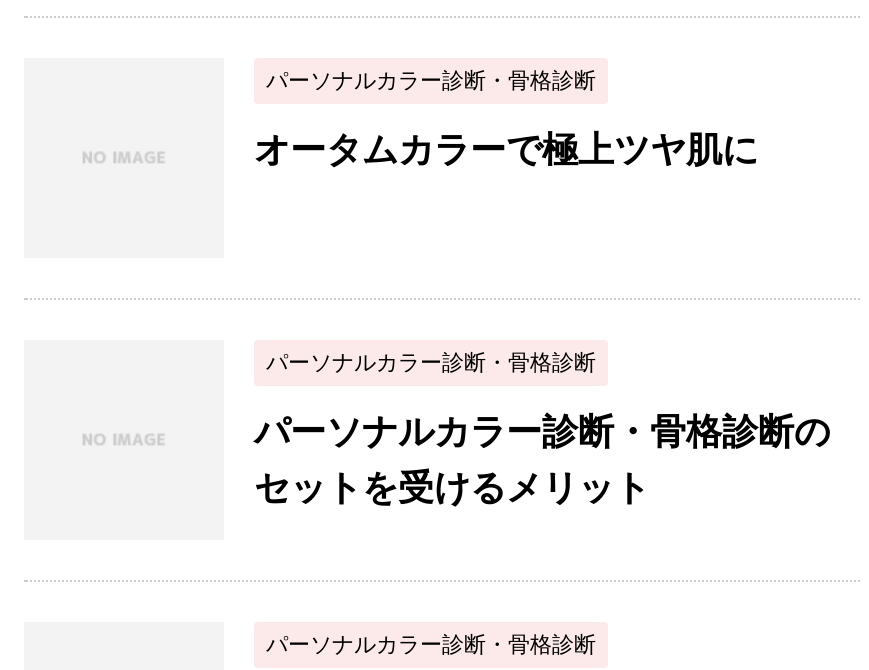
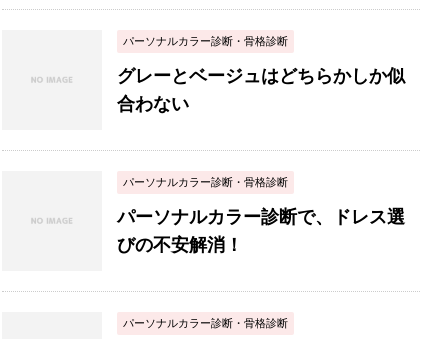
- オータムカラーで極上ツヤ肌に
+ グレーとベージュはどちらかしか似
+ 合わない

- パーソナルカラー診断・骨格診断の
- セットを受けるメリット
+ パーソナルカラー診断で、ドレス選
+ びの不安解消！
